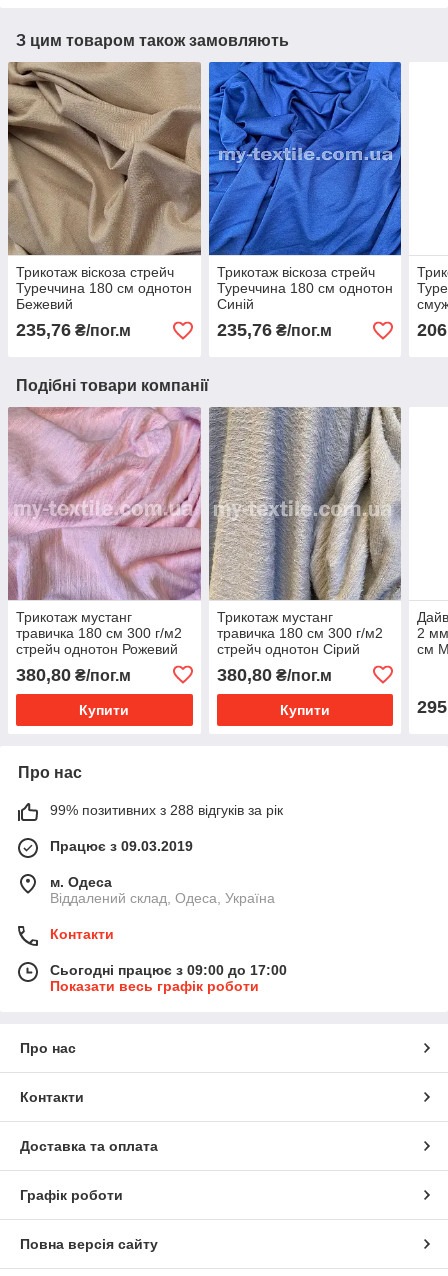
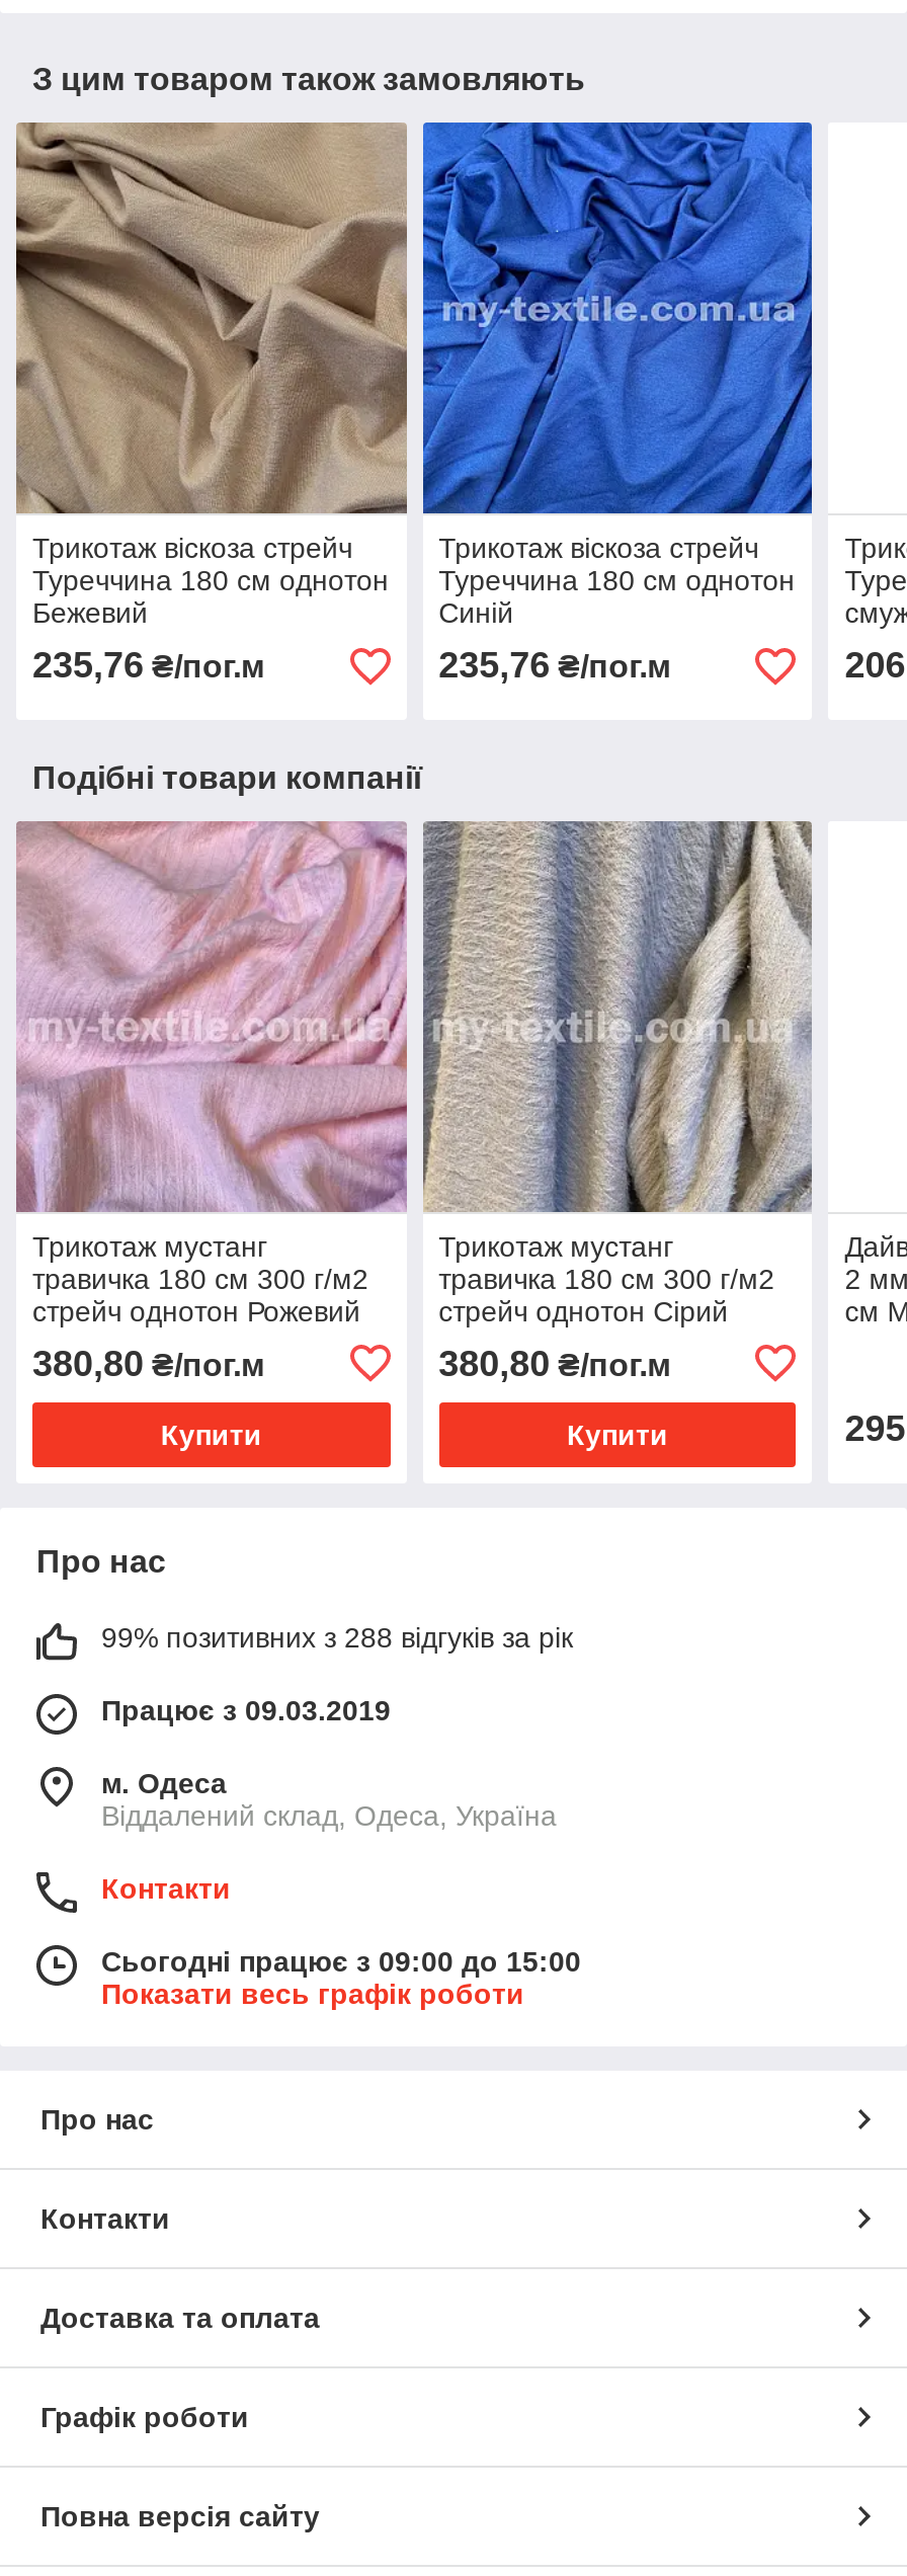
- Сьогодні працює з 09:00 до 17:00
+ Сьогодні працює з 09:00 до 15:00
